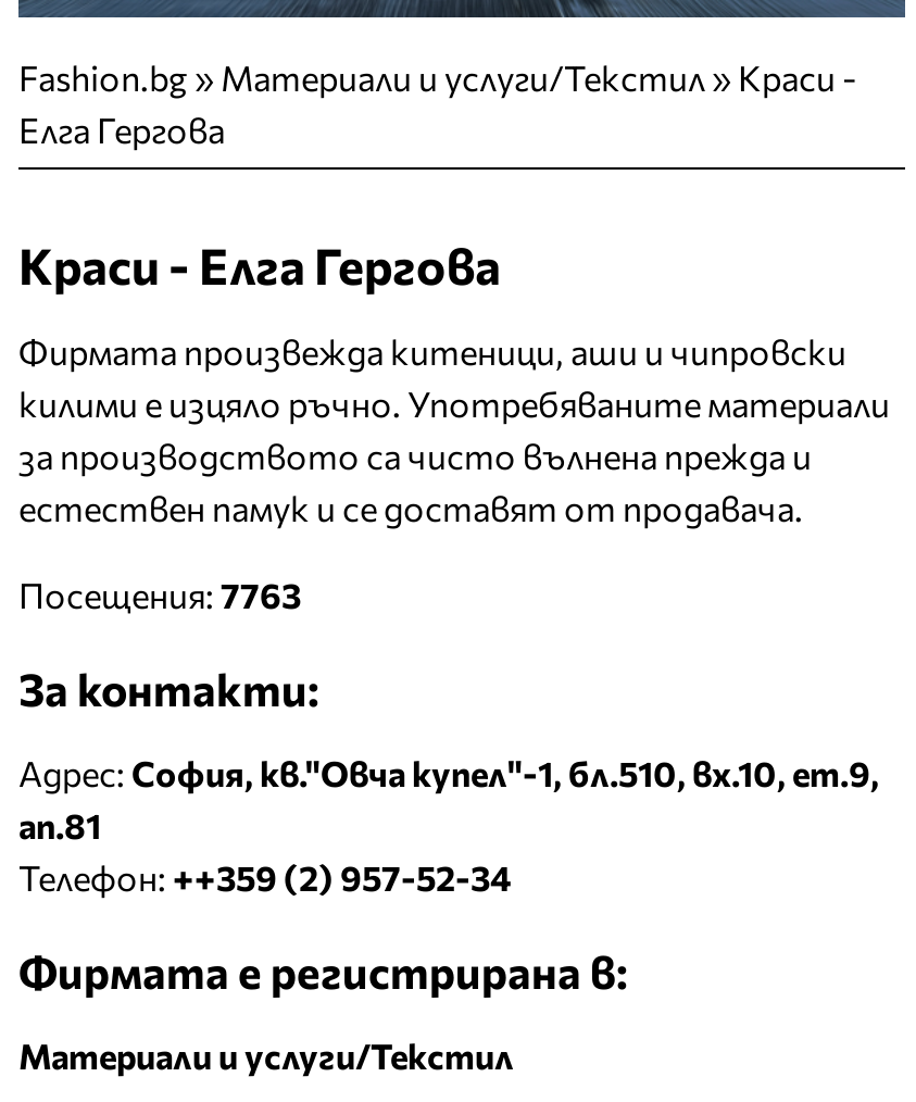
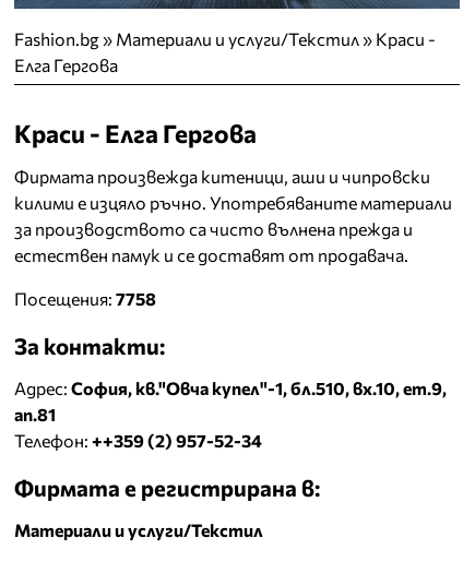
- Посещения: 7763
+ Посещения: 7758
